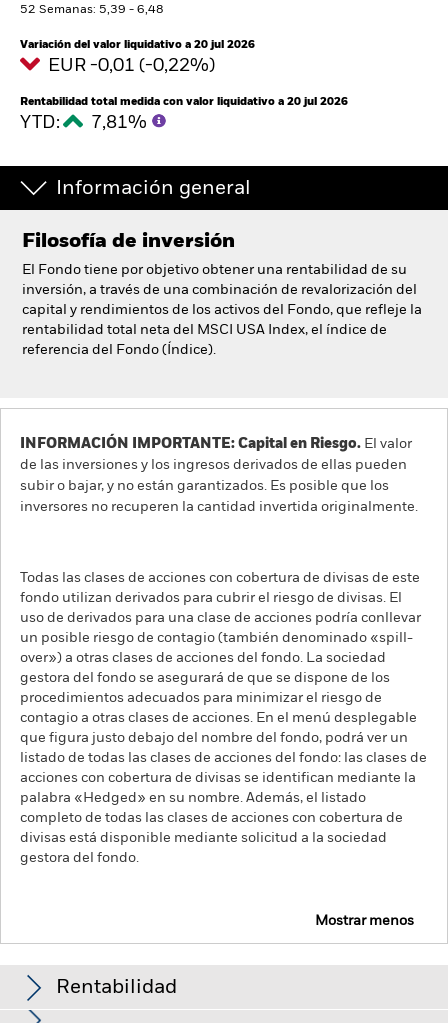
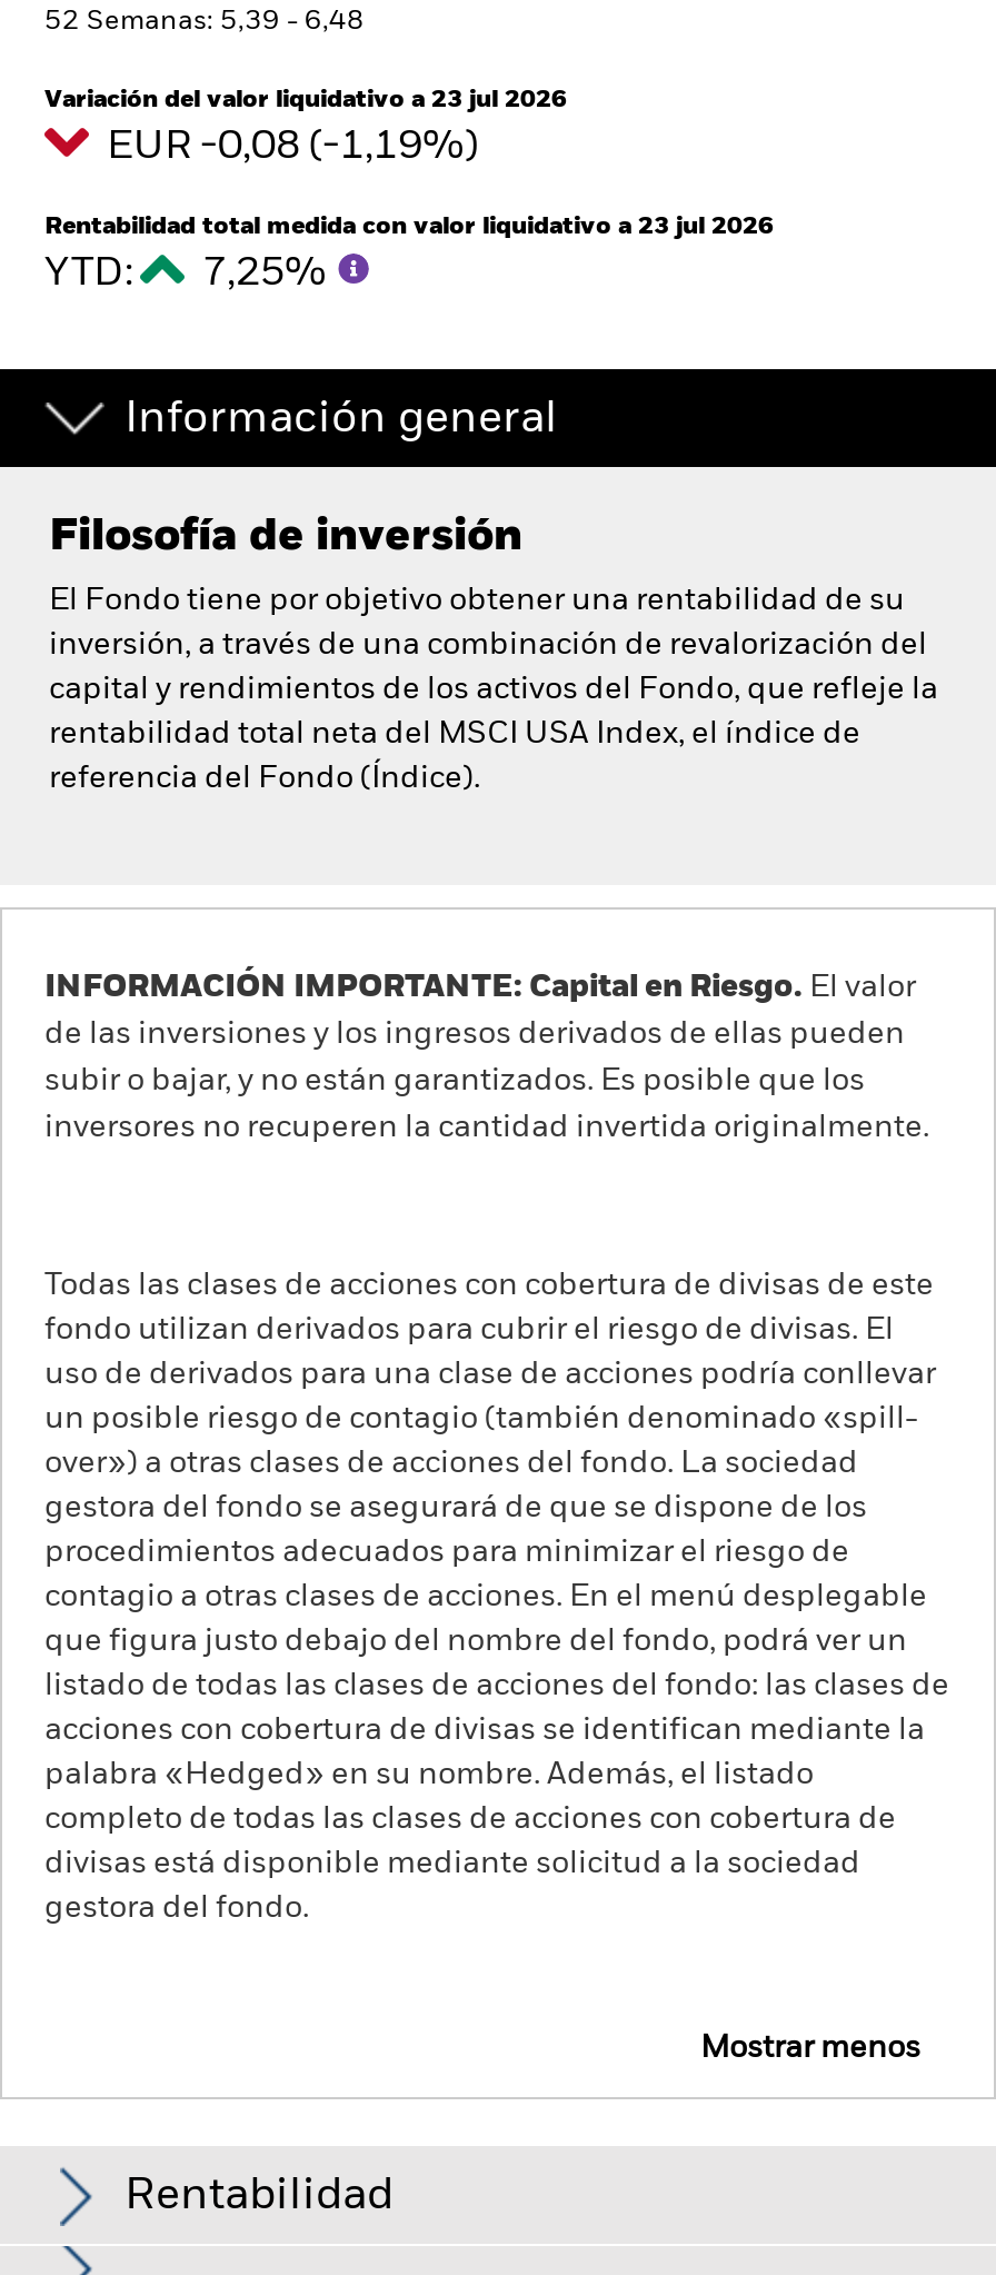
- Variación del valor liquidativo a 20 jul 2026
+ Variación del valor liquidativo a 23 jul 2026

- EUR -0,01 (-0,22%)
+ EUR -0,08 (-1,19%)

- Rentabilidad total medida con valor liquidativo a 20 jul 2026
+ Rentabilidad total medida con valor liquidativo a 23 jul 2026

- 7,81%
+ 7,25%
